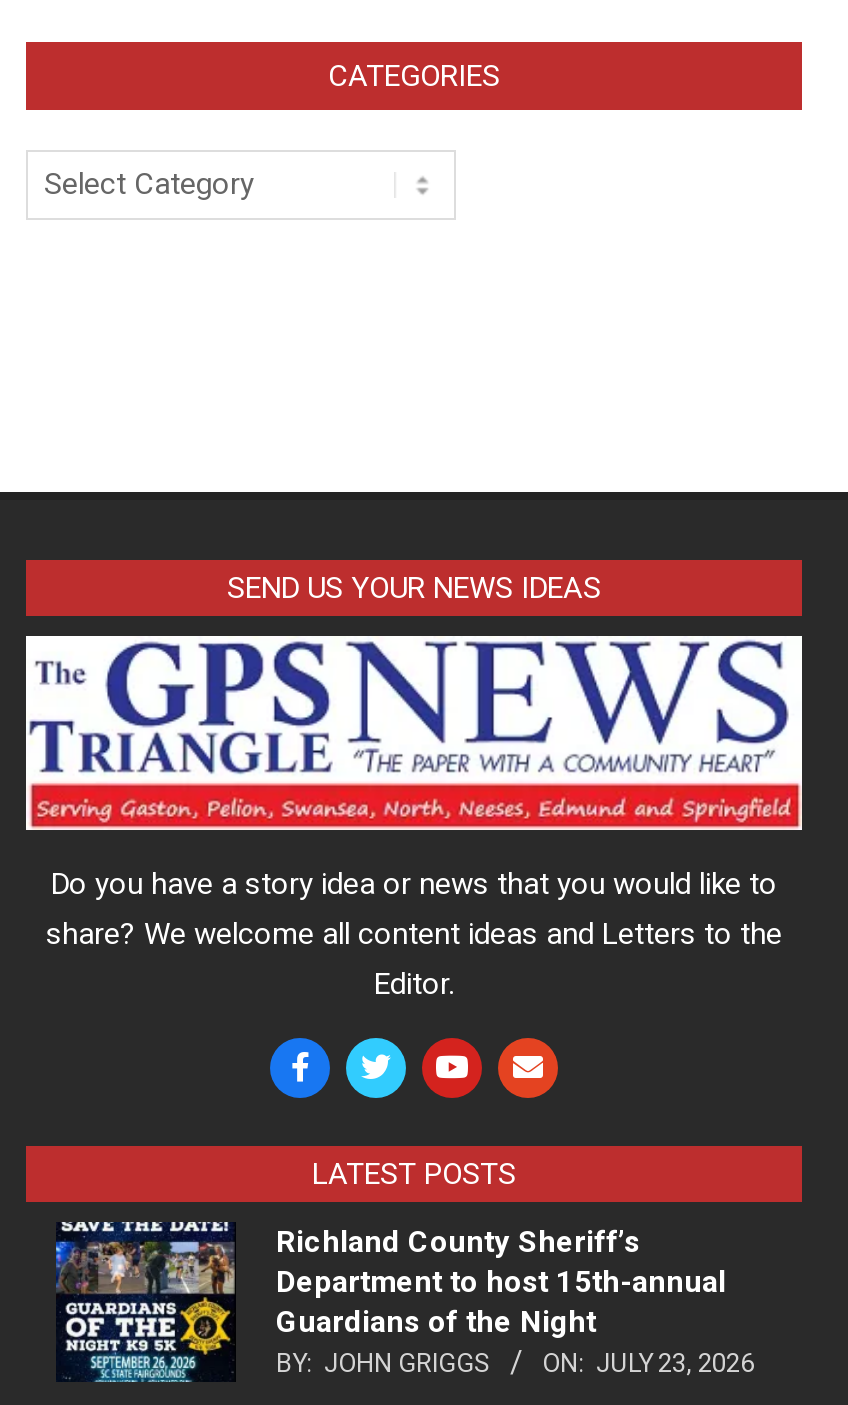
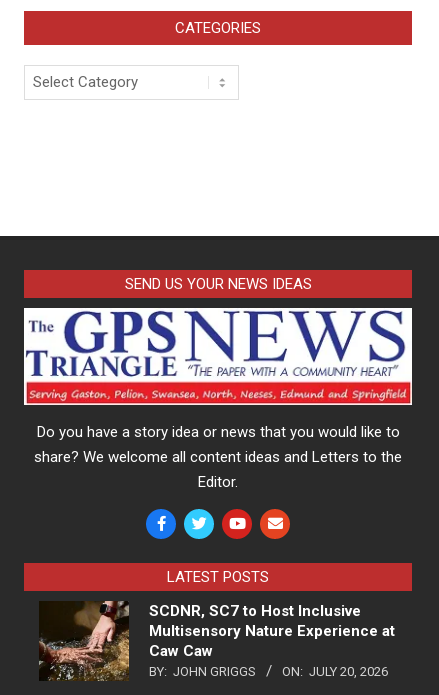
- [image]
- Richland County Sheriff’s
- Department to host 15th-annual
- Guardians of the Night
+ [image]
+ SCDNR, SC7 to Host Inclusive
+ Multisensory Nature Experience at
+ Caw Caw

- BY: JOHN GRIGGS ON: JULY 23, 2026
+ BY: JOHN GRIGGS ON: JULY 20, 2026
